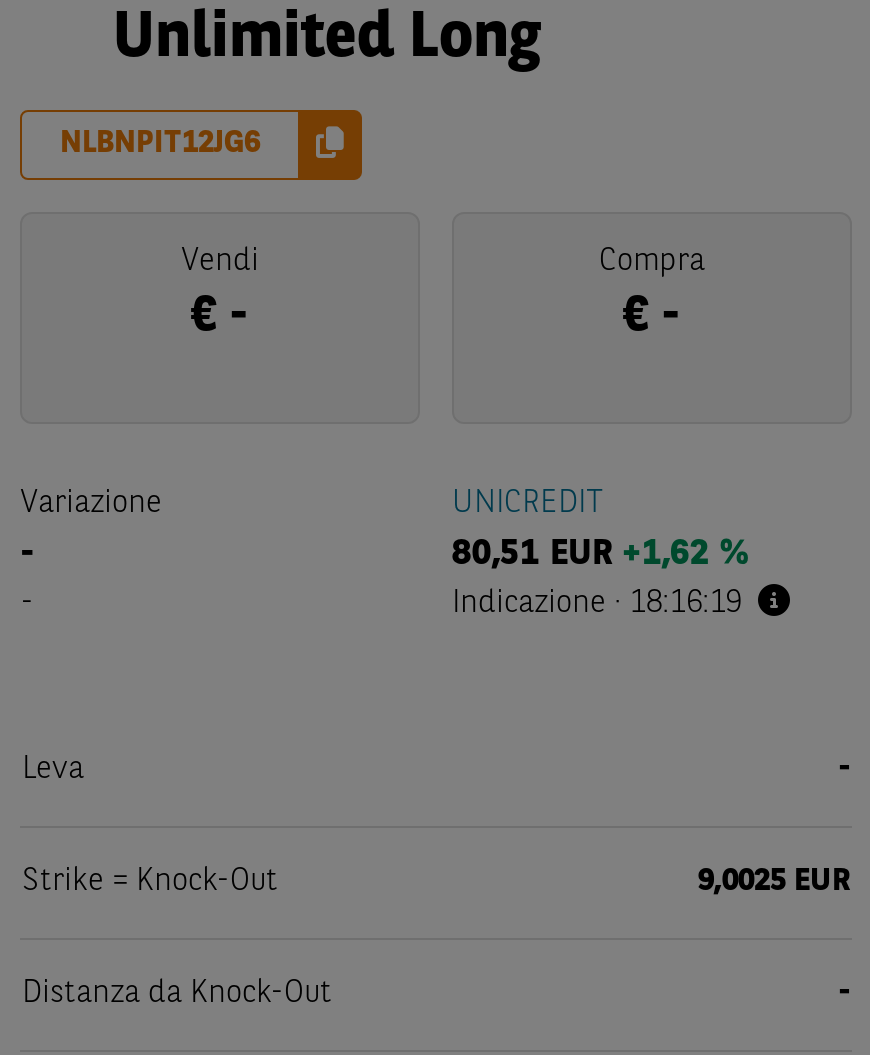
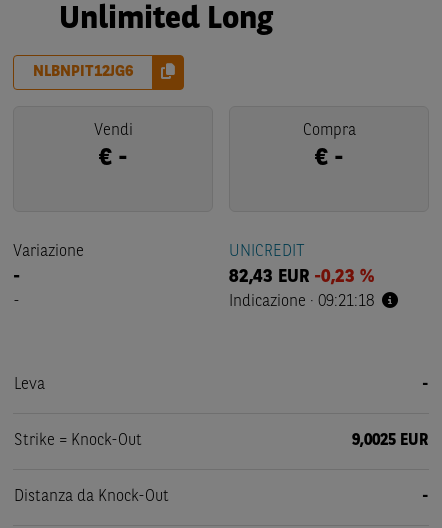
- 80,51 EUR +1,62 %
+ 82,43 EUR -0,23 %

- Indicazione · 18:16:19
+ Indicazione · 09:21:18
